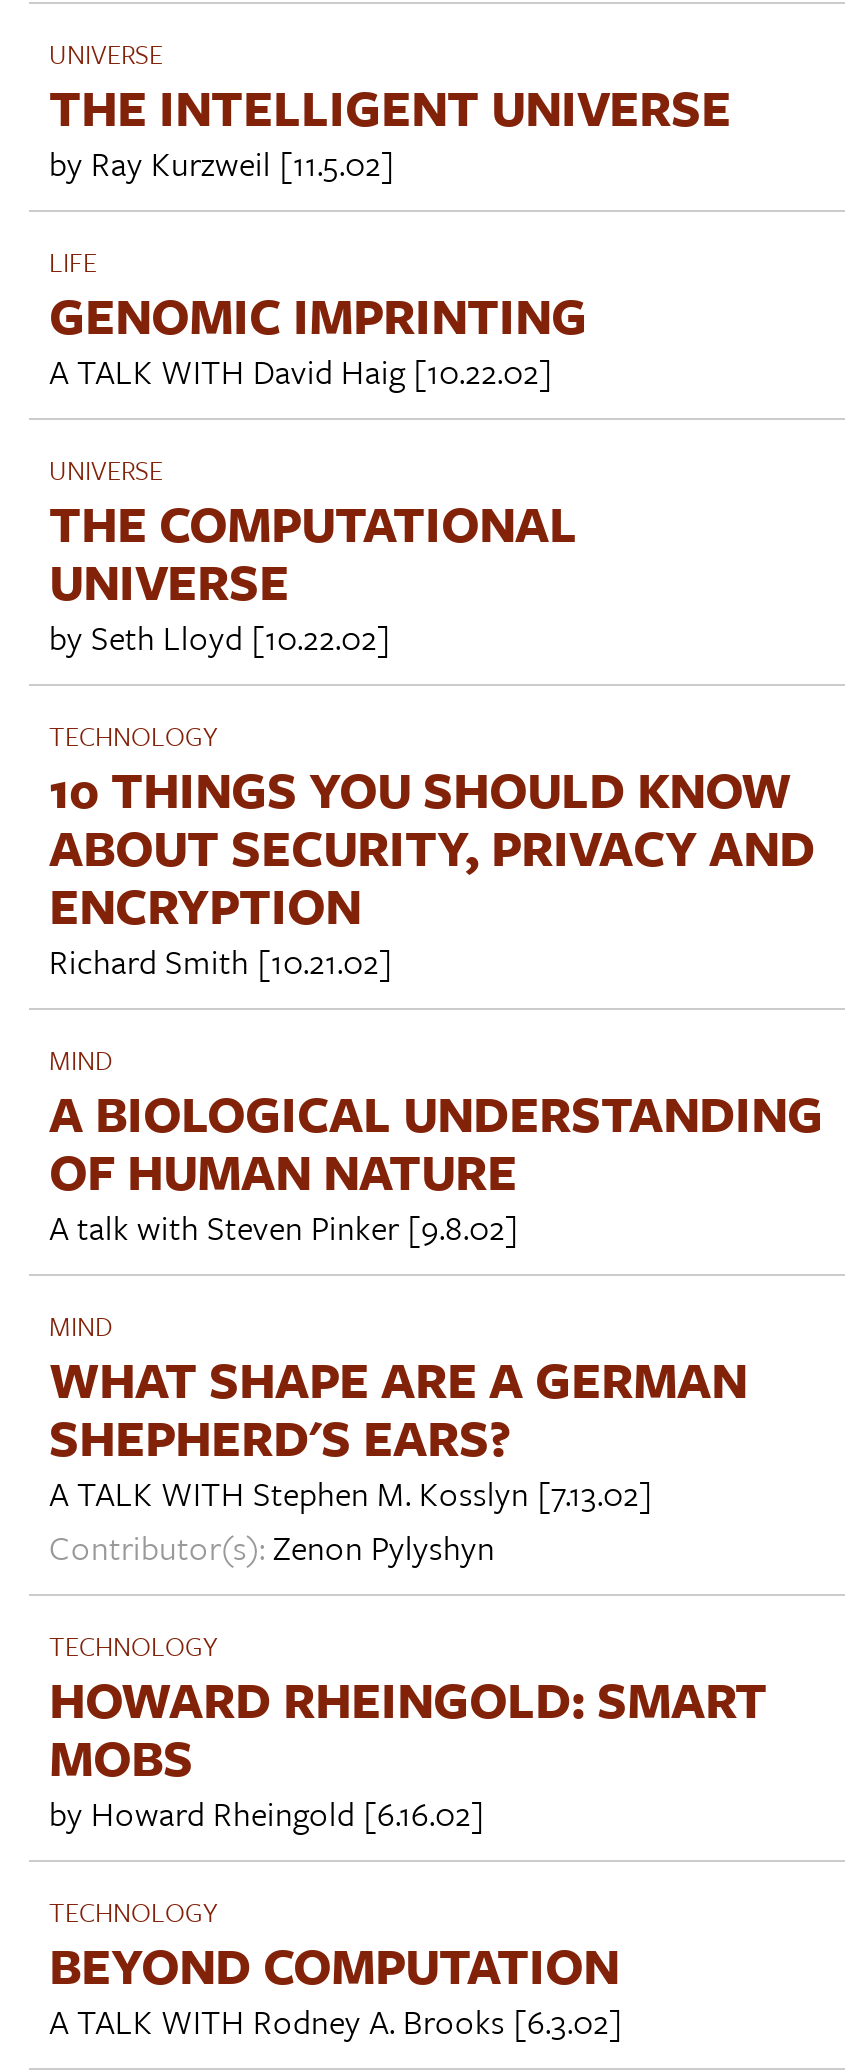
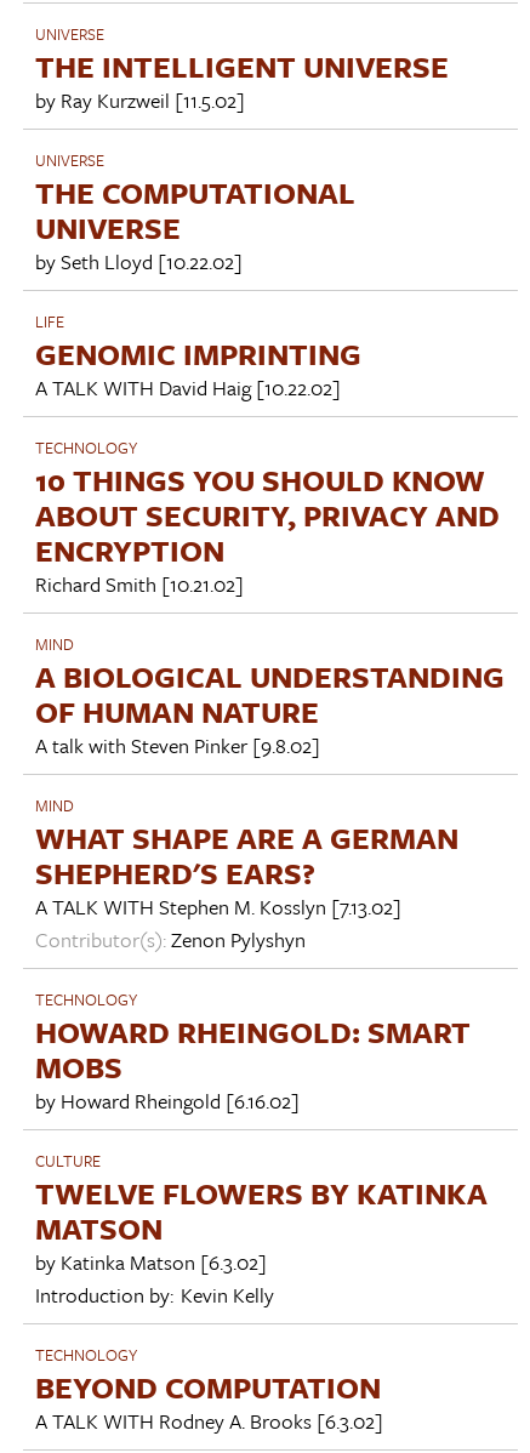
moved down: LIFE | GENOMIC IMPRINTING | A TALK WITH David Haig [10.22.02]

moved up: UNIVERSE | THE COMPUTATIONAL | UNIVERSE | by Seth Lloyd [10.22.02]

+ CULTURE
+ TWELVE FLOWERS BY KATINKA
+ MATSON
+ by Katinka Matson [6.3.02]
+ Introduction by: Kevin Kelly
